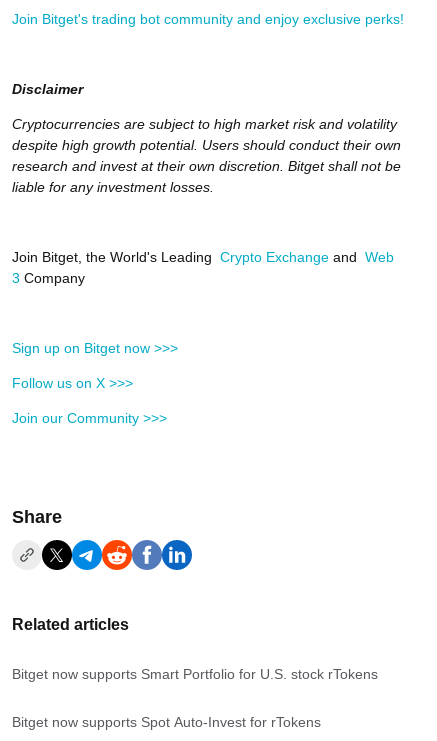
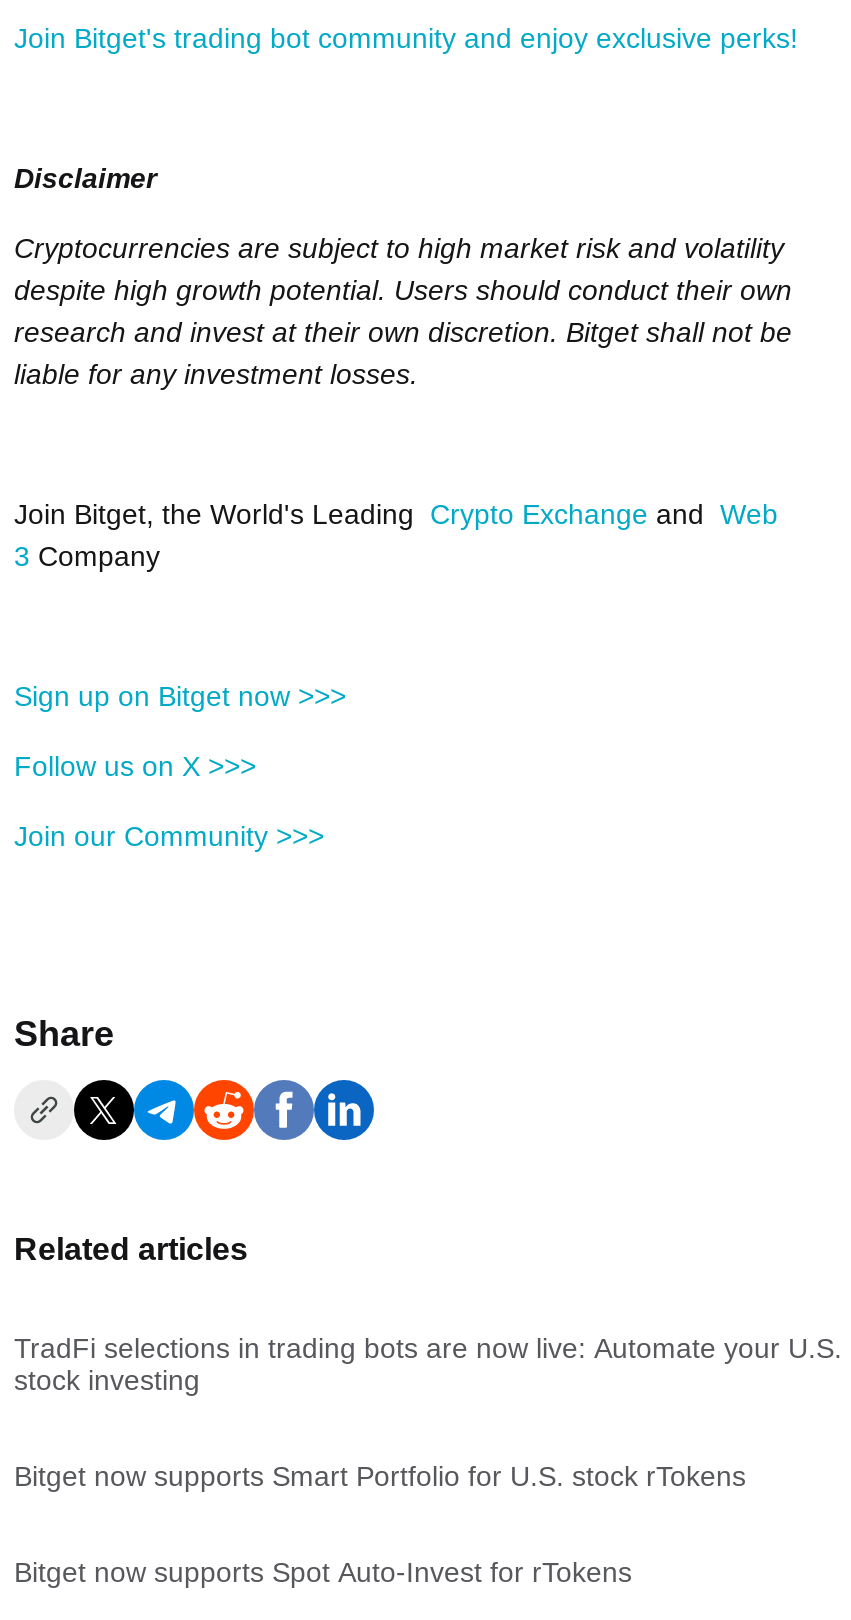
+ TradFi selections in trading bots are now live: Automate your U.S.
+ stock investing
